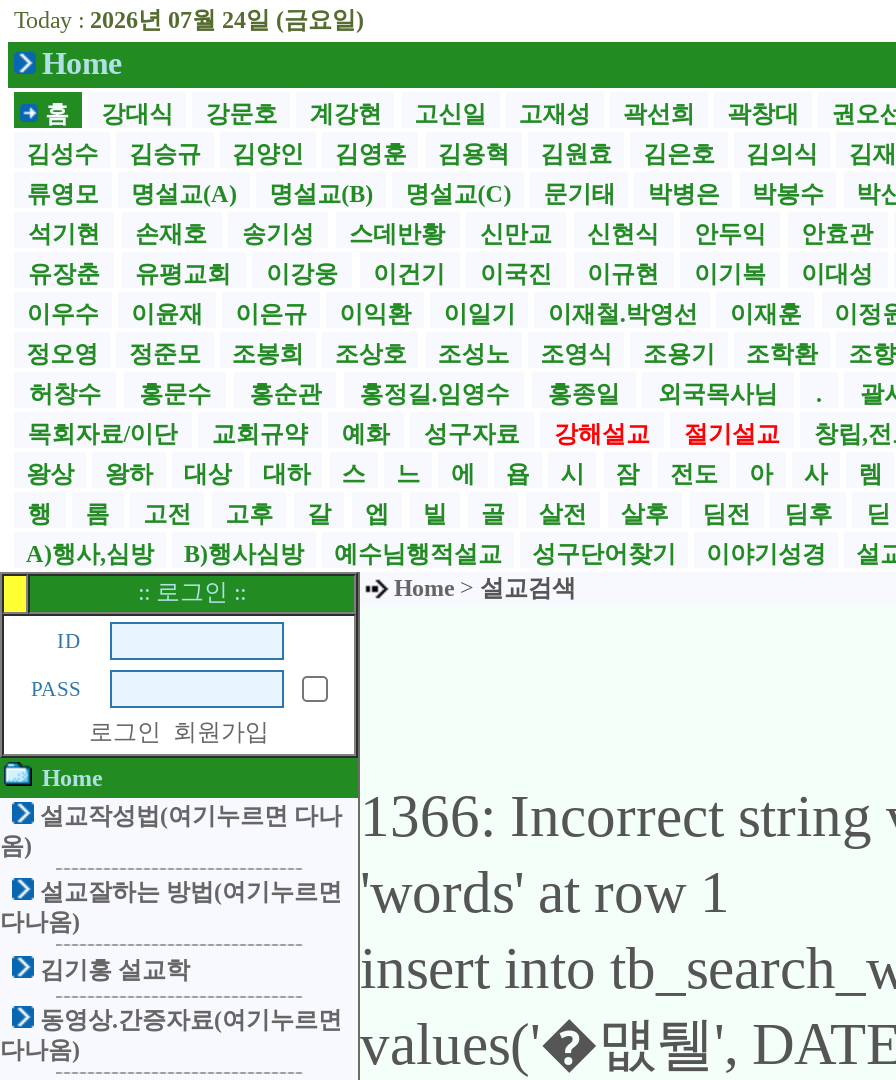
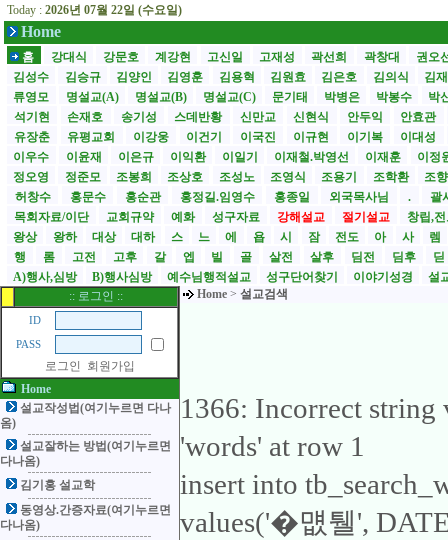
- Today : 2026년 07월 24일 (금요일)
+ Today : 2026년 07월 22일 (수요일)
